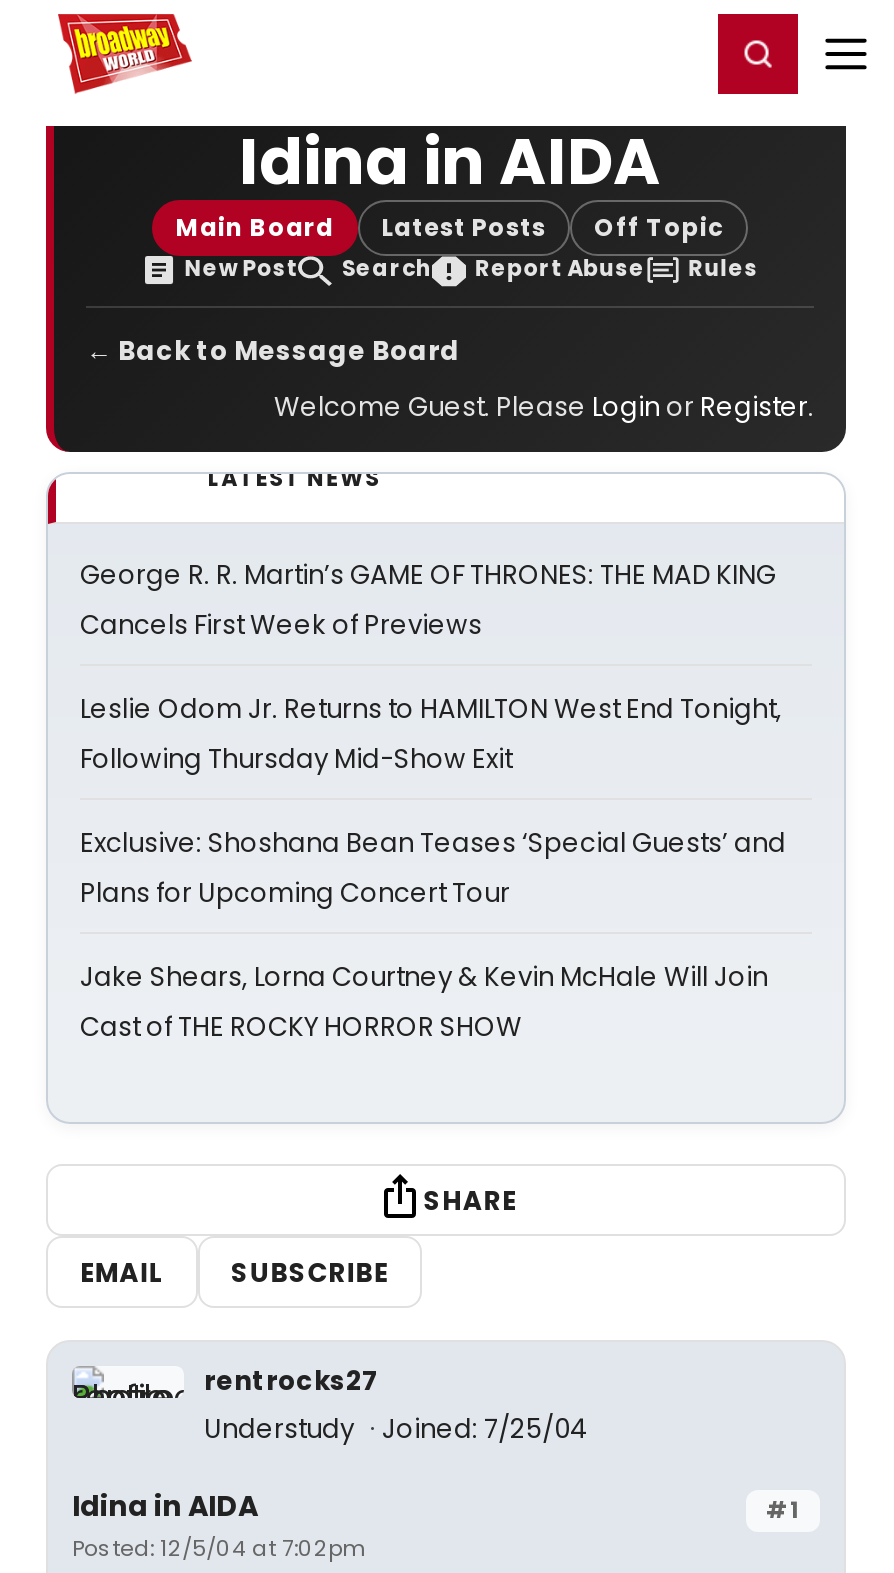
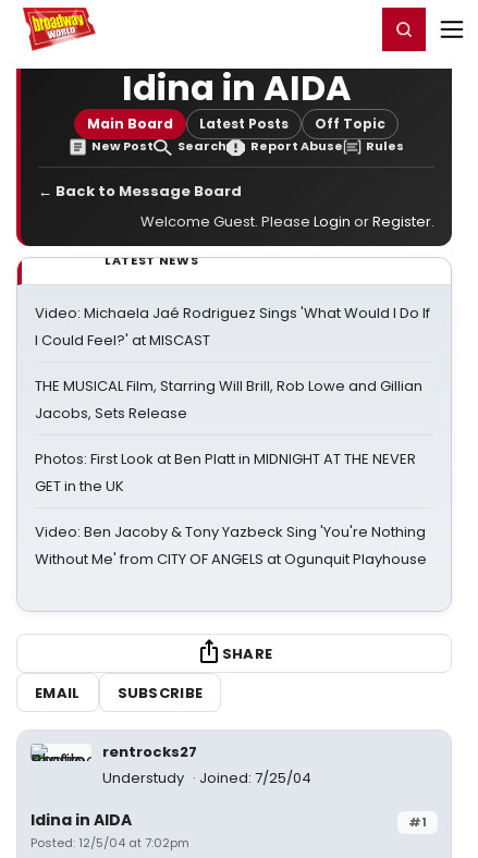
- George R. R. Martin’s GAME OF THRONES: THE MAD KING
- Cancels First Week of Previews
+ Video: Michaela Jaé Rodriguez Sings 'What Would I Do If
+ I Could Feel?' at MISCAST

- Leslie Odom Jr. Returns to HAMILTON West End Tonight,
- Following Thursday Mid-Show Exit
+ THE MUSICAL Film, Starring Will Brill, Rob Lowe and Gillian
+ Jacobs, Sets Release

- Exclusive: Shoshana Bean Teases ‘Special Guests’ and
- Plans for Upcoming Concert Tour
+ Photos: First Look at Ben Platt in MIDNIGHT AT THE NEVER
+ GET in the UK

- Jake Shears, Lorna Courtney & Kevin McHale Will Join
- Cast of THE ROCKY HORROR SHOW
+ Video: Ben Jacoby & Tony Yazbeck Sing 'You're Nothing
+ Without Me' from CITY OF ANGELS at Ogunquit Playhouse
